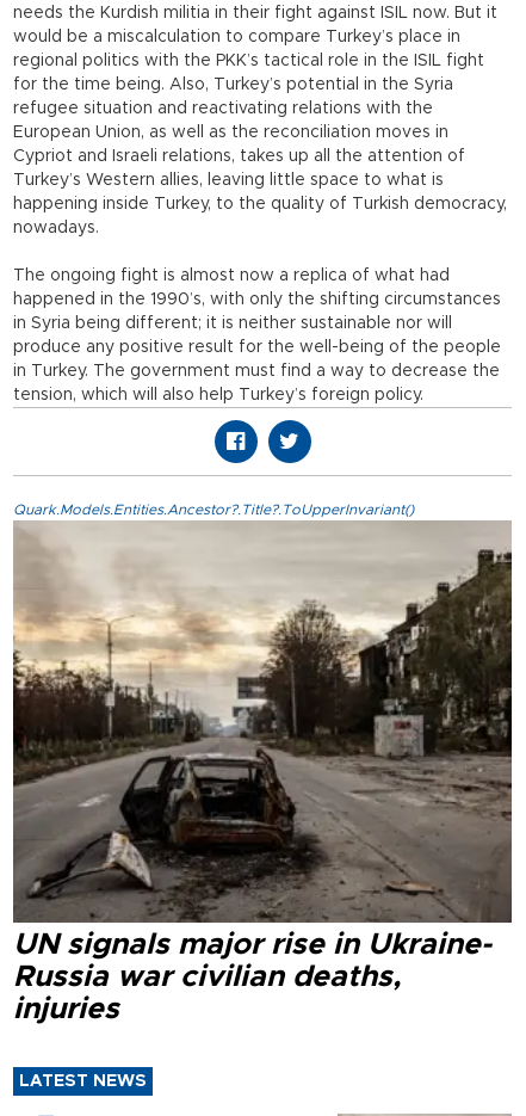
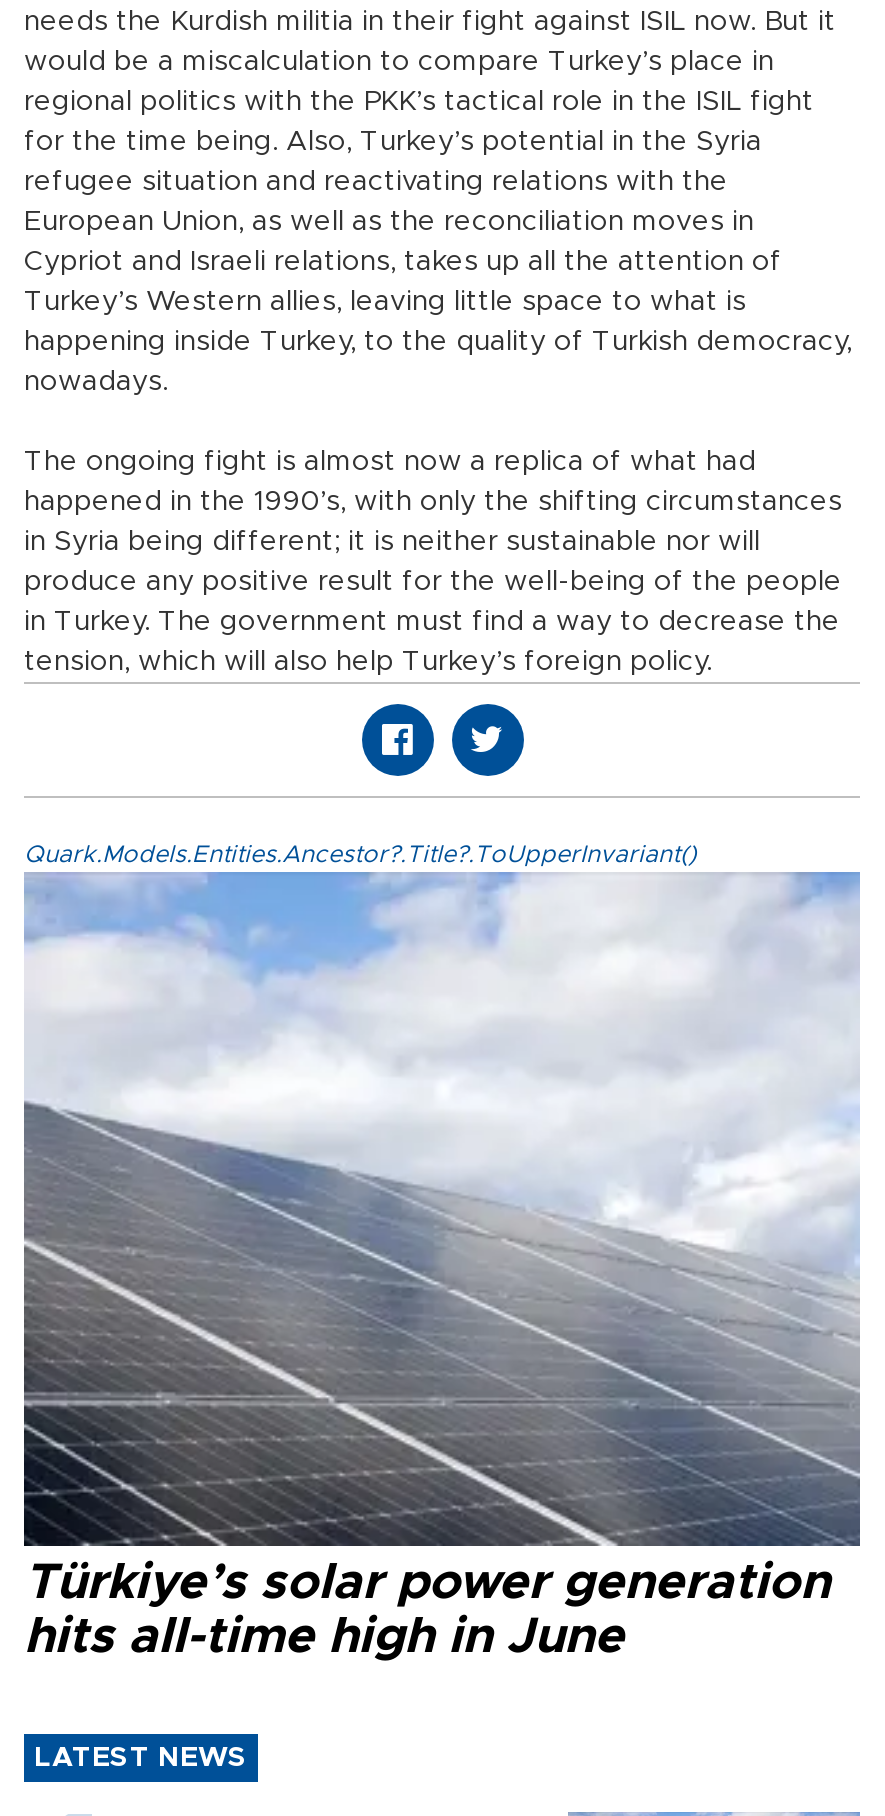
- [image]
- UN signals major rise in Ukraine-
- Russia war civilian deaths,
- injuries
+ [image]
+ Türkiye’s solar power generation
+ hits all-time high in June
